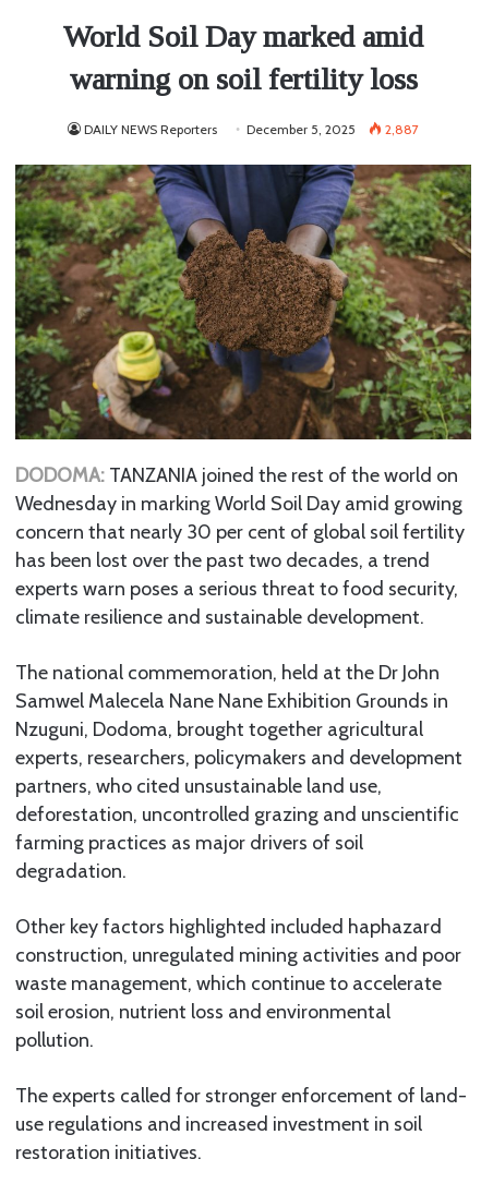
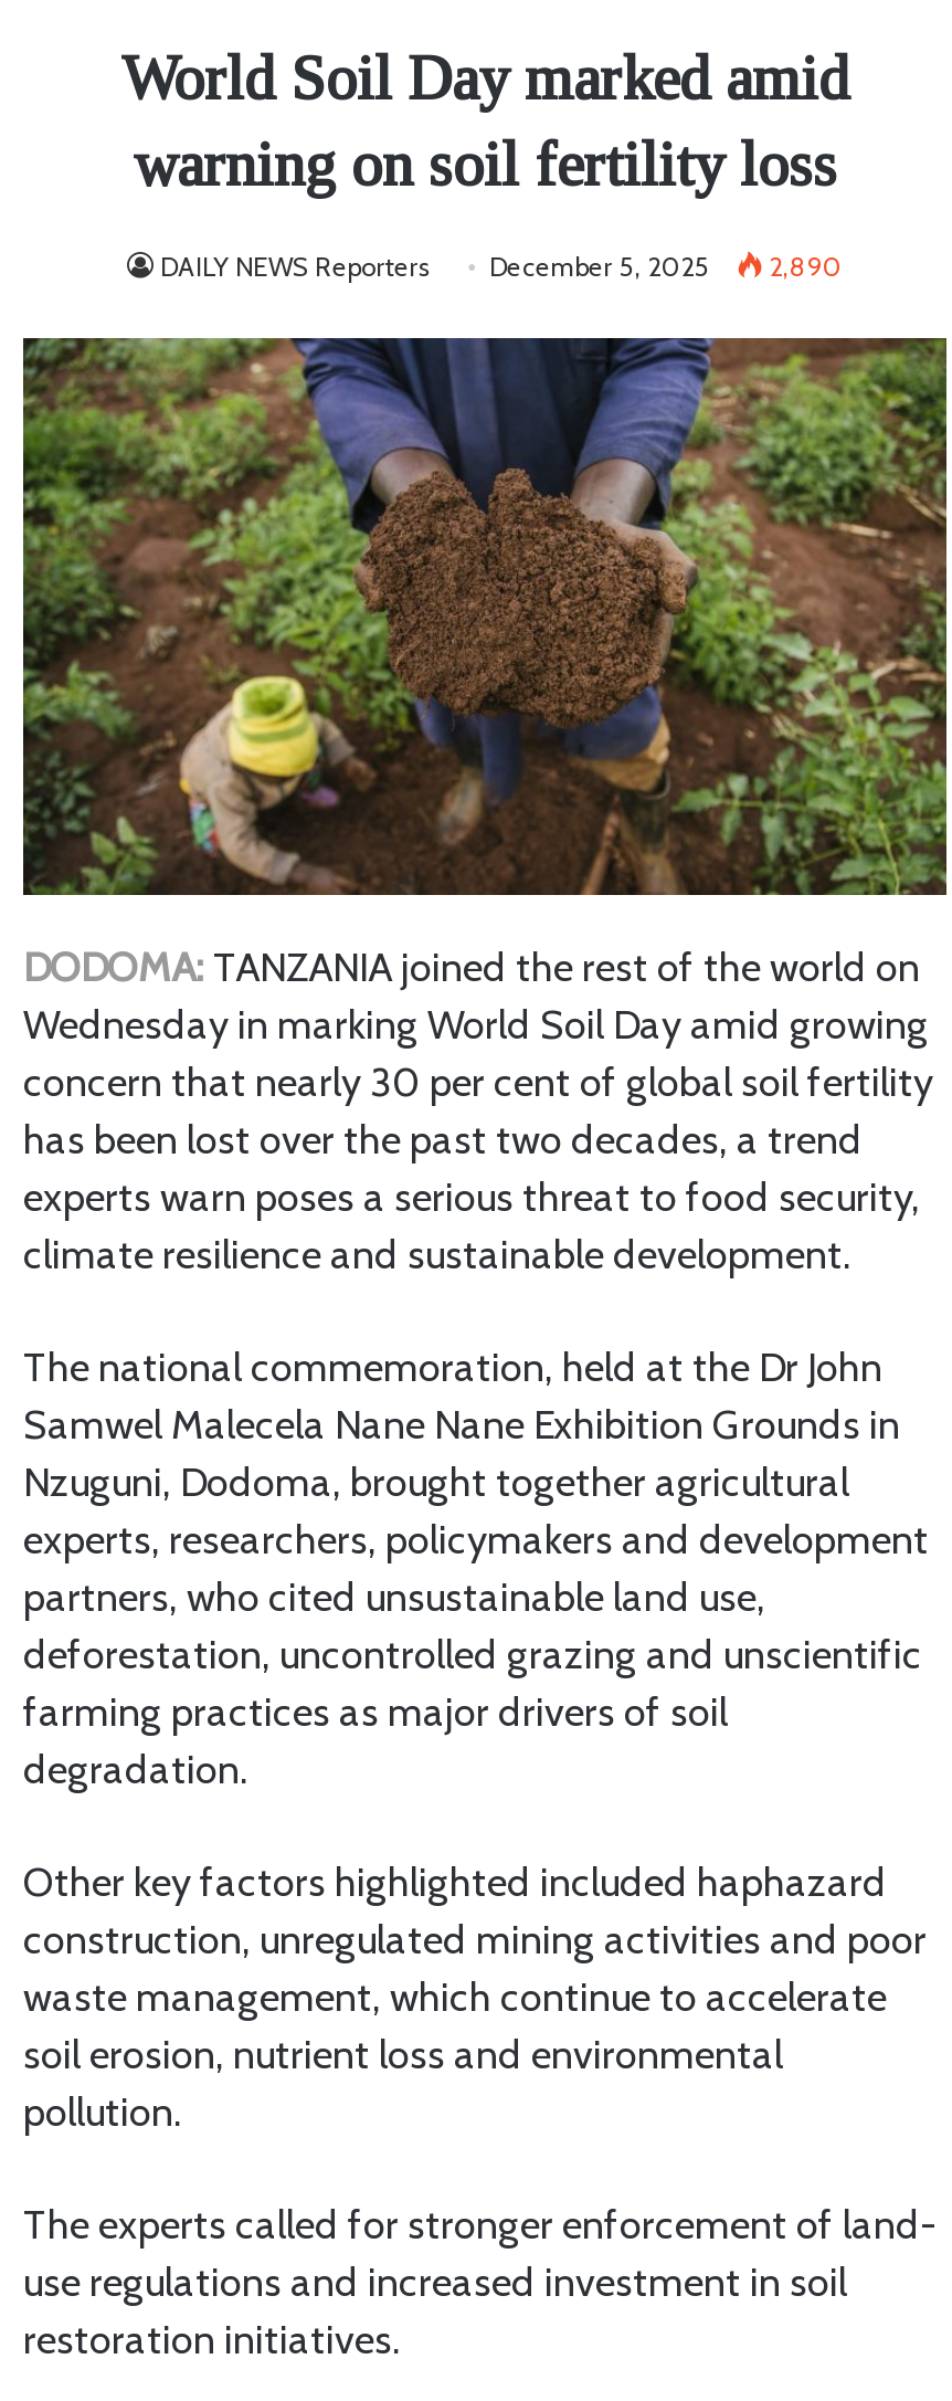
- DAILY NEWS Reporters December 5, 2025 2,887
+ DAILY NEWS Reporters December 5, 2025 2,890
